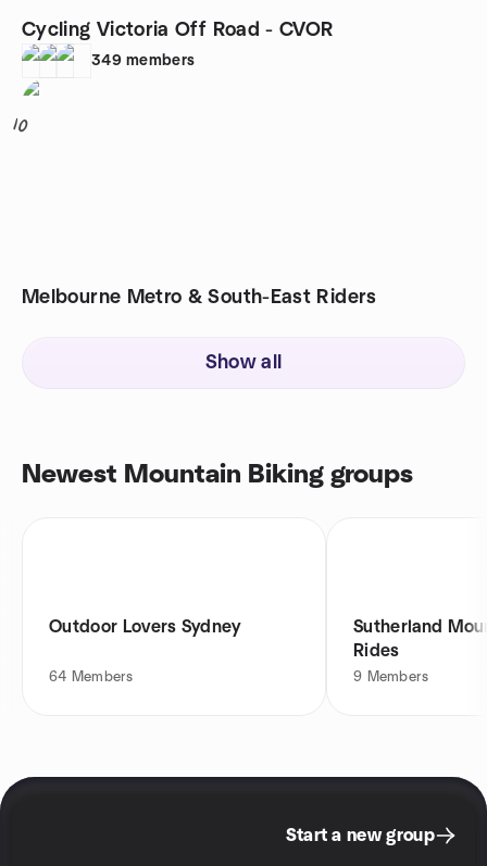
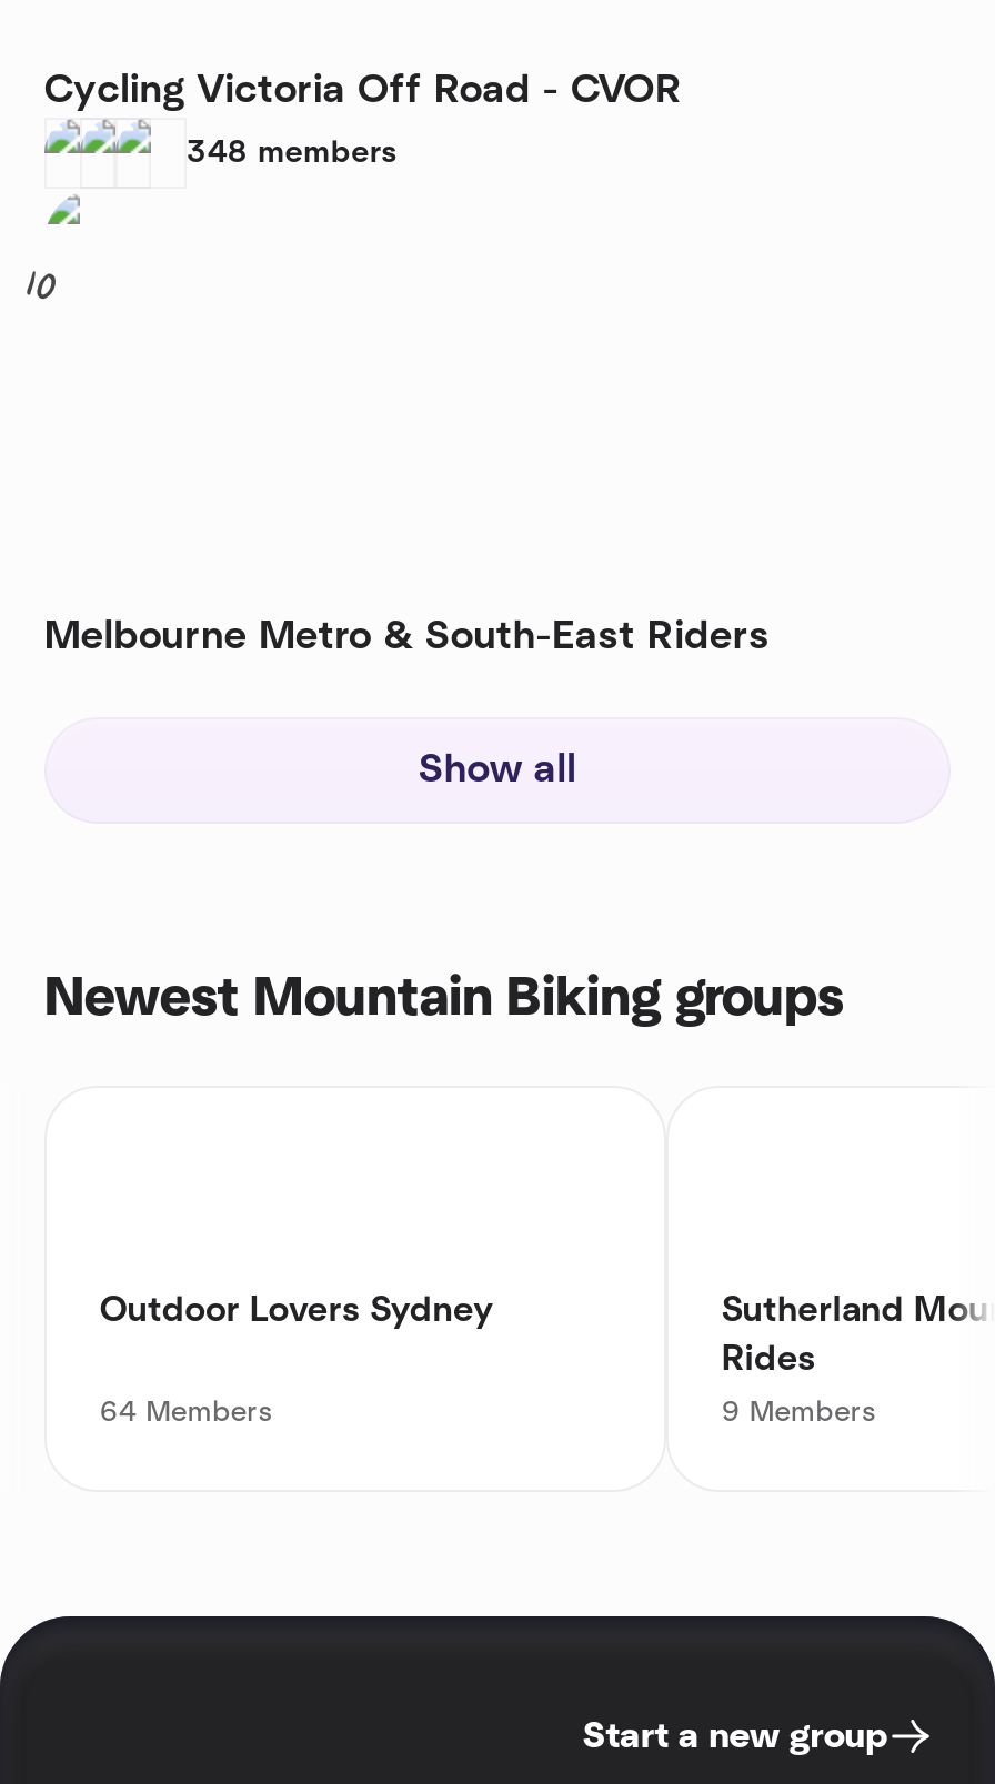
- 349 members
+ 348 members
